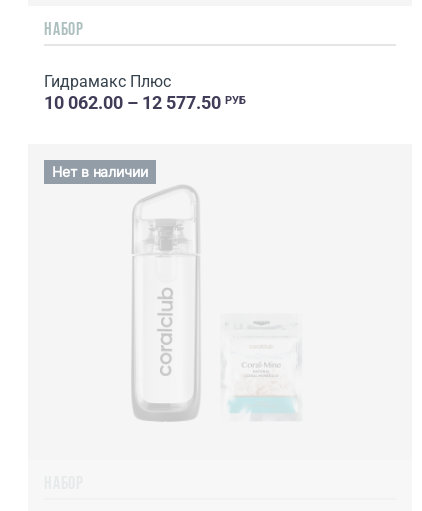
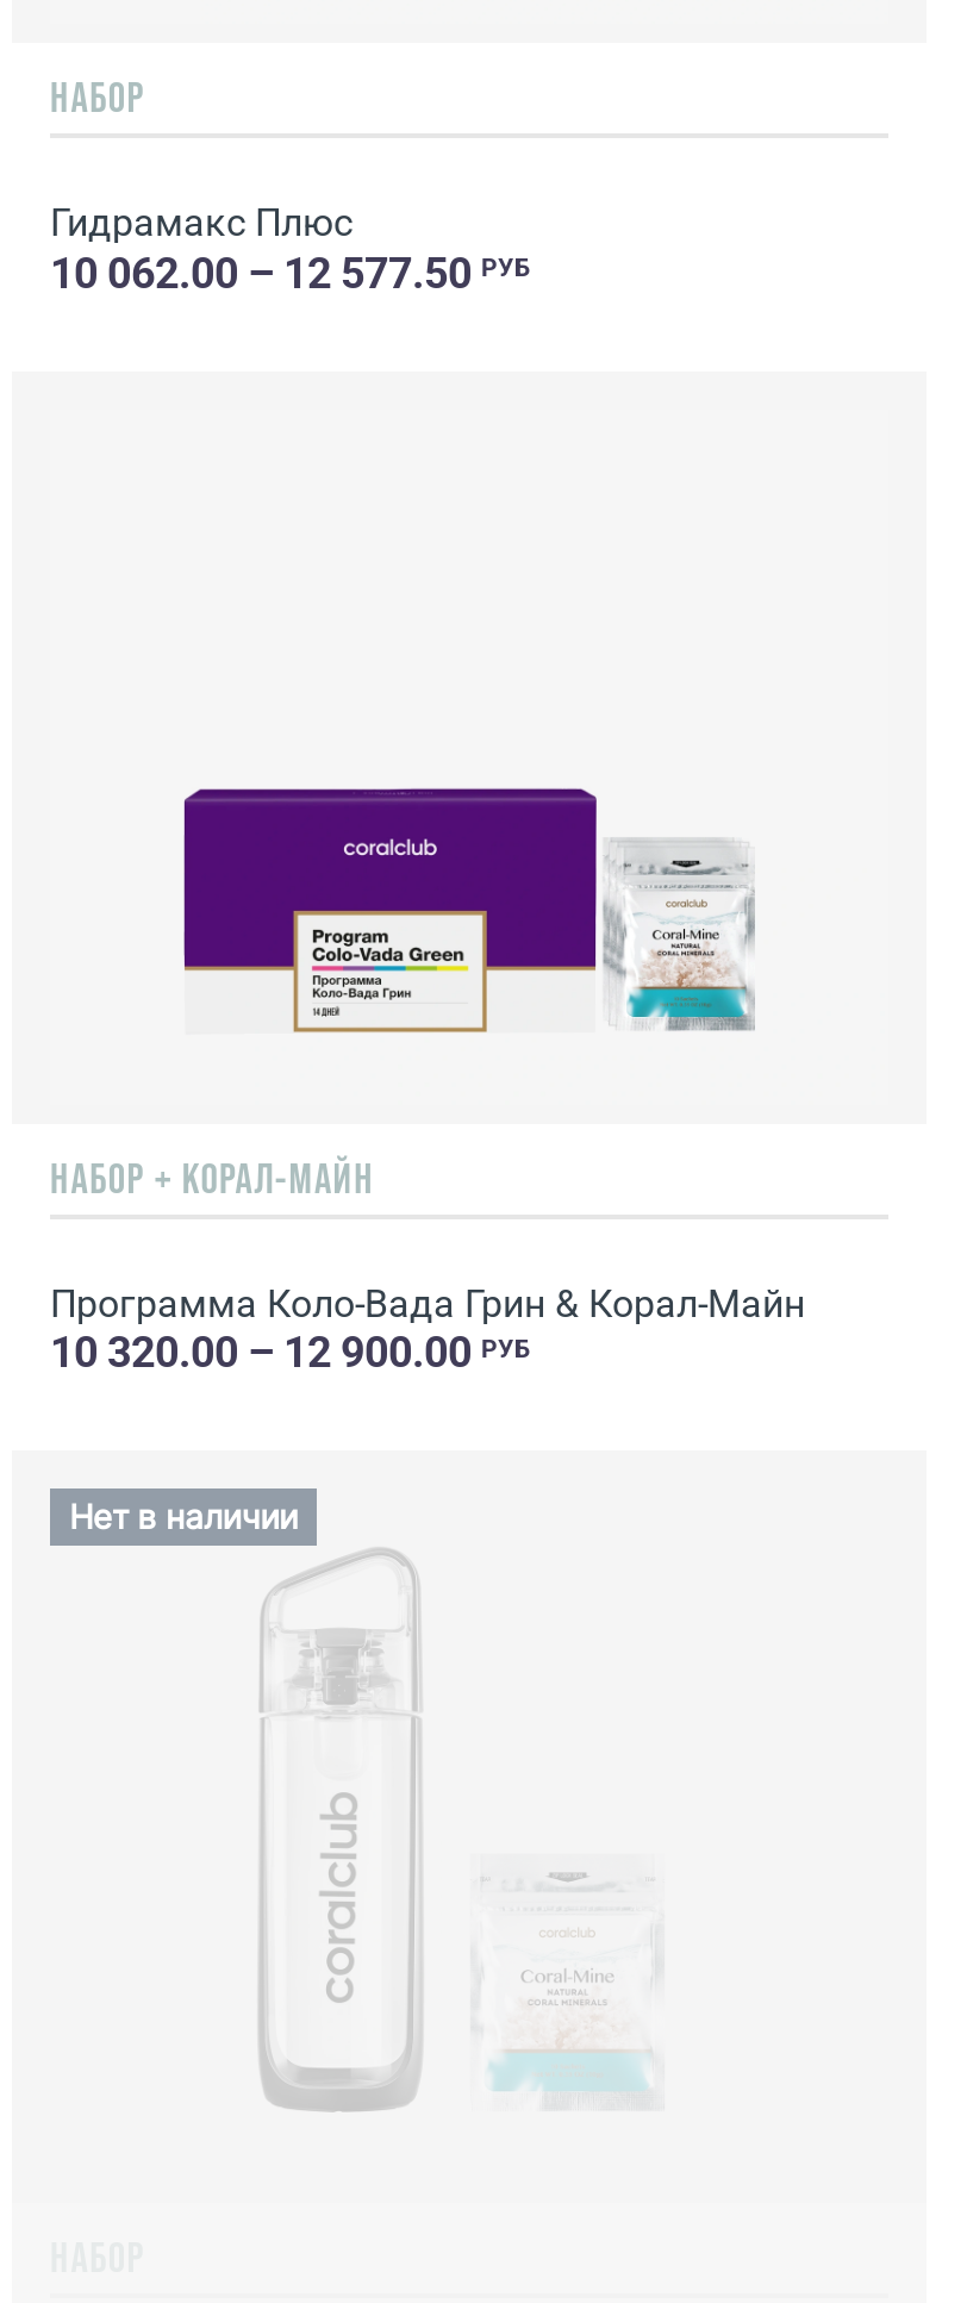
+ НАБОР + КОРАЛ-МАЙН
+ Программа Коло-Вада Грин & Корал-Майн
+ 10 320.00 – 12 900.00 РУБ

+ [image]
